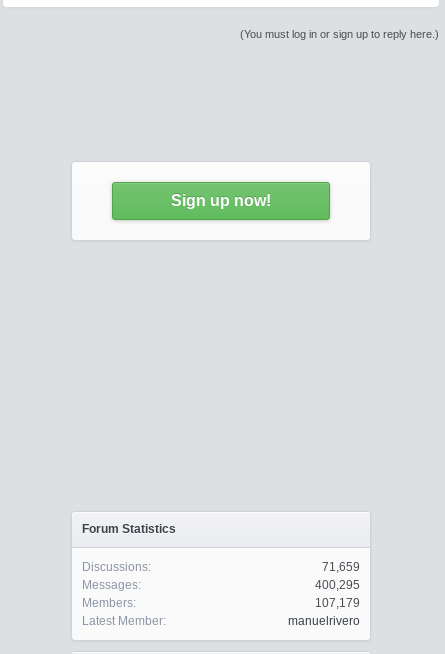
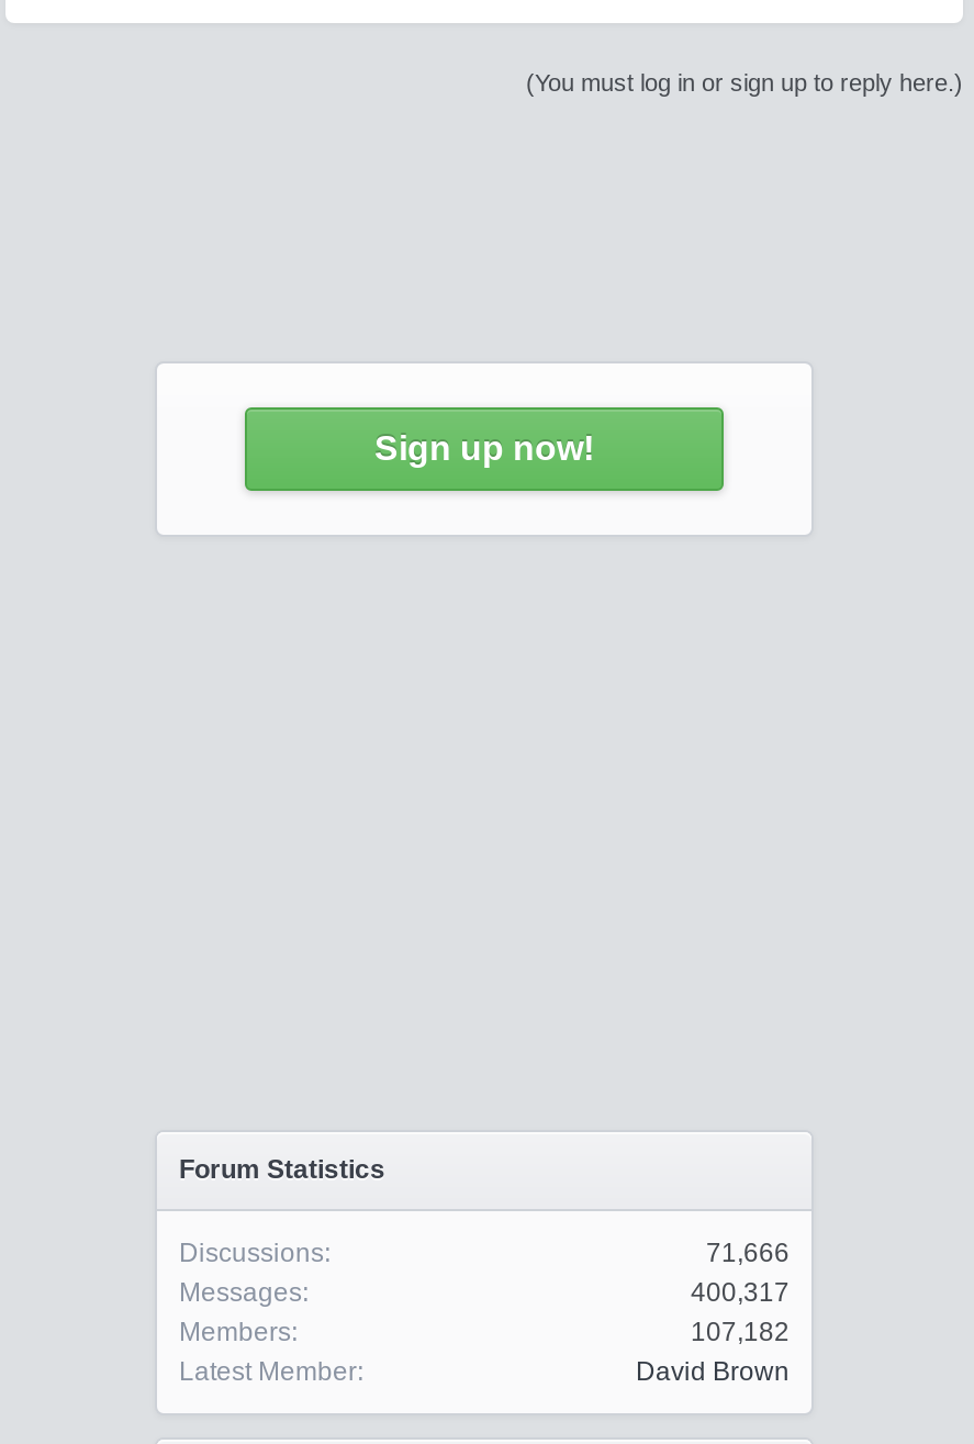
- 71,659
+ 71,666

- 400,295
+ 400,317

- 107,179
+ 107,182

- manuelrivero
+ David Brown
